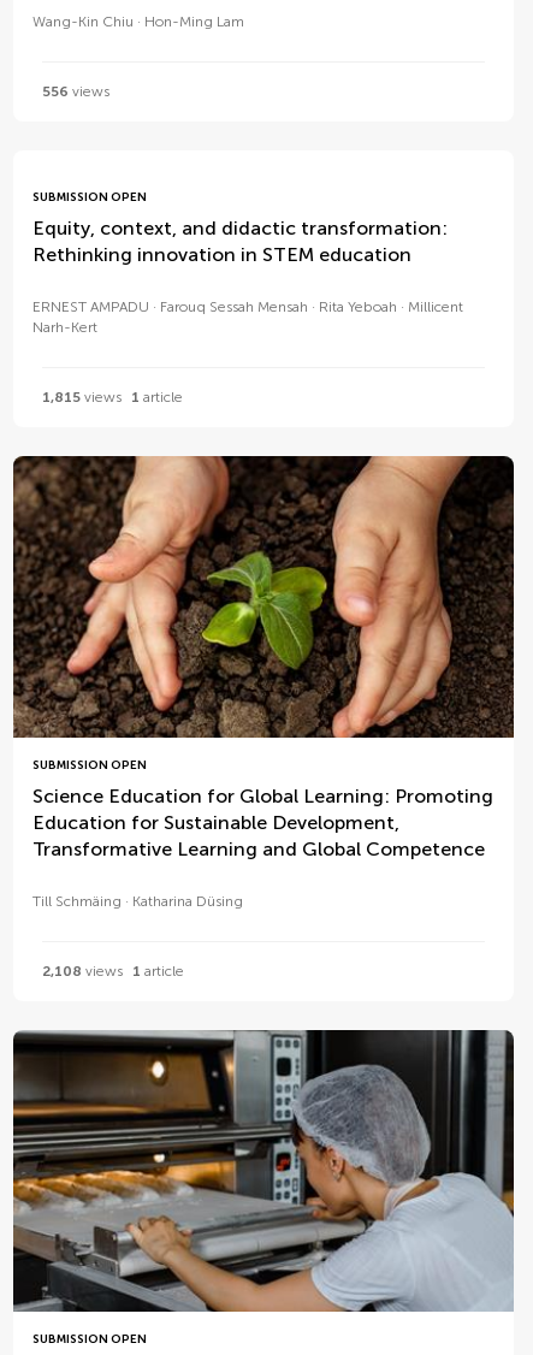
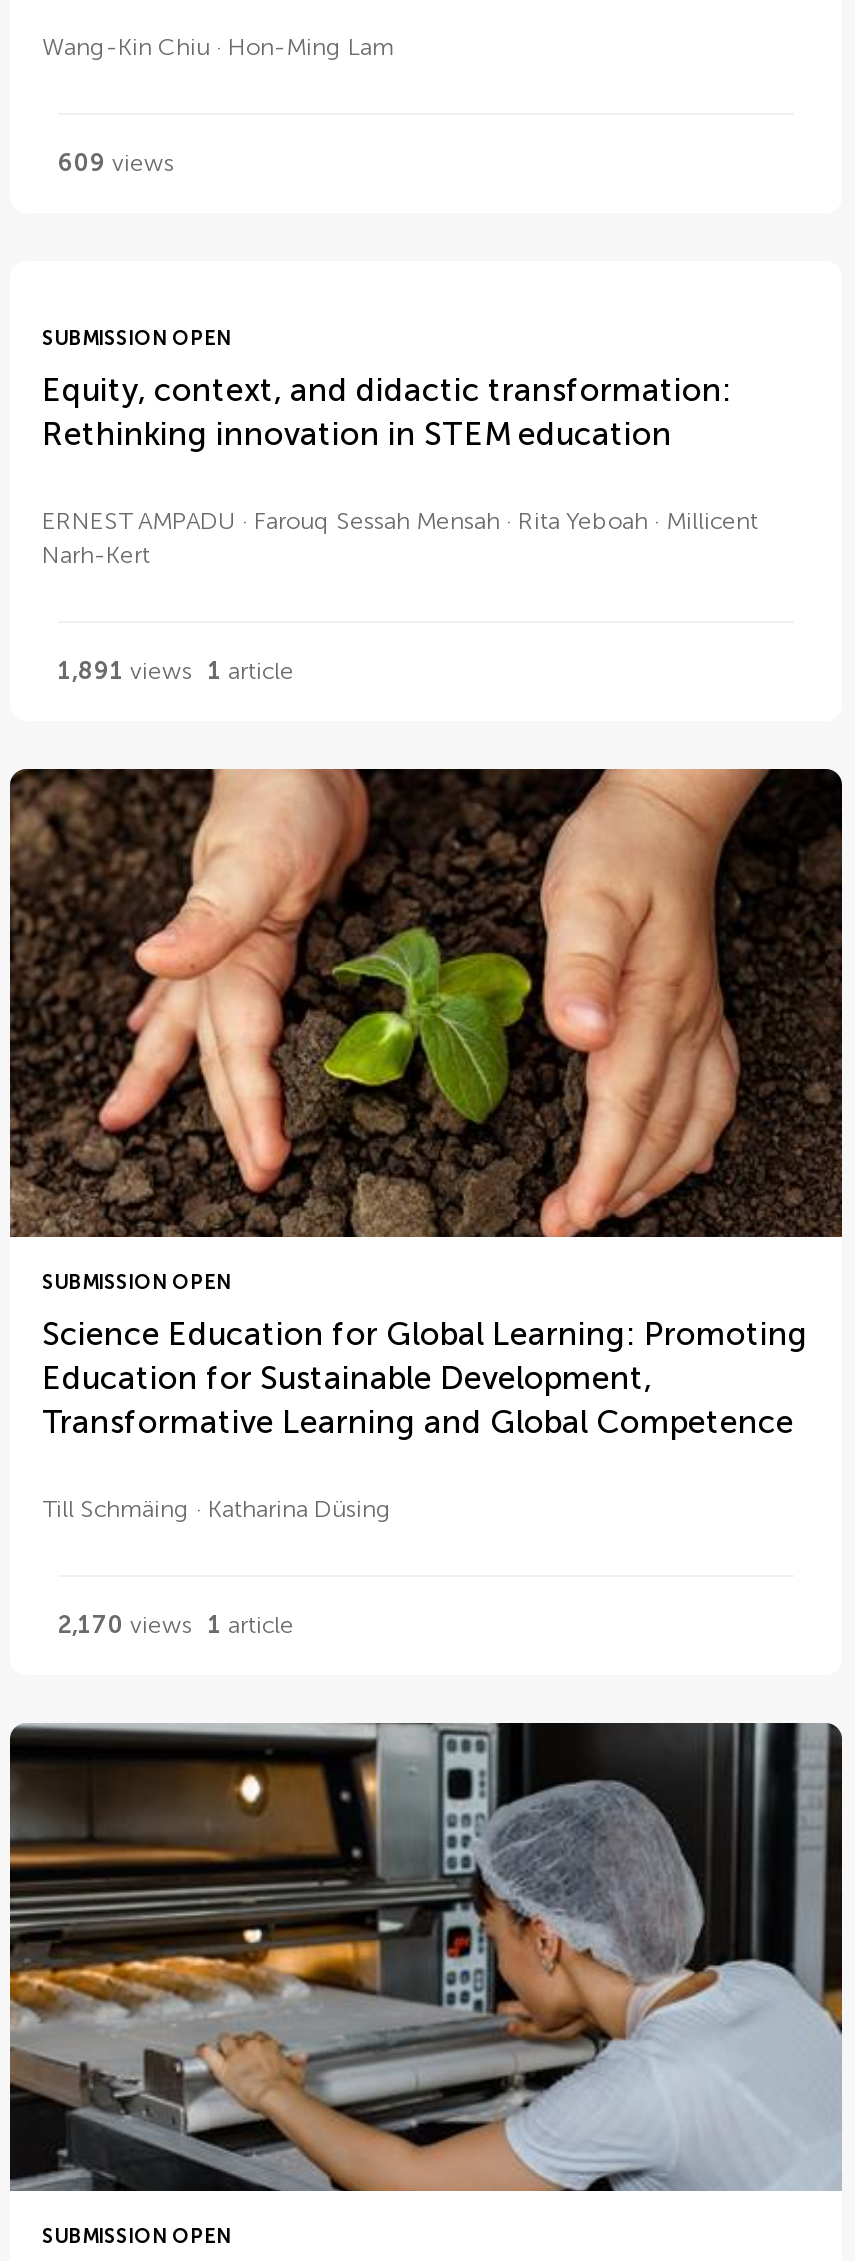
- 556 views
+ 609 views

- 1,815 views 1 article
+ 1,891 views 1 article

- 2,108 views 1 article
+ 2,170 views 1 article
